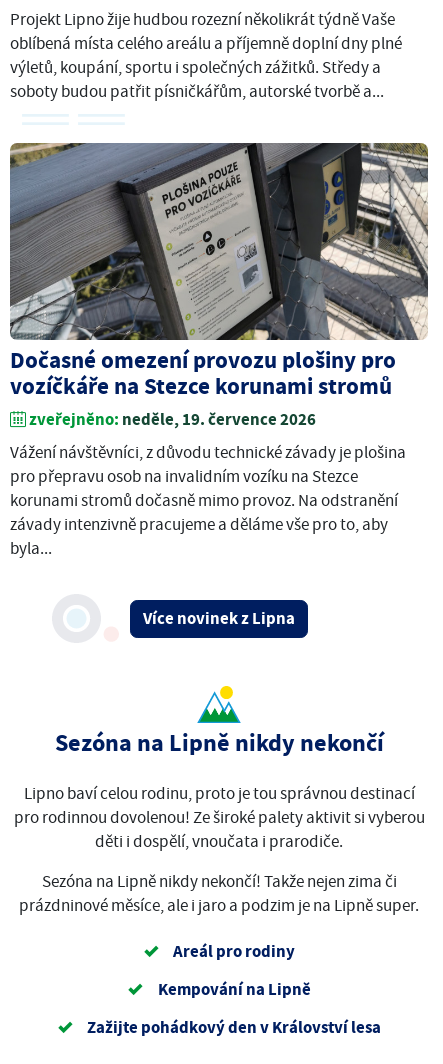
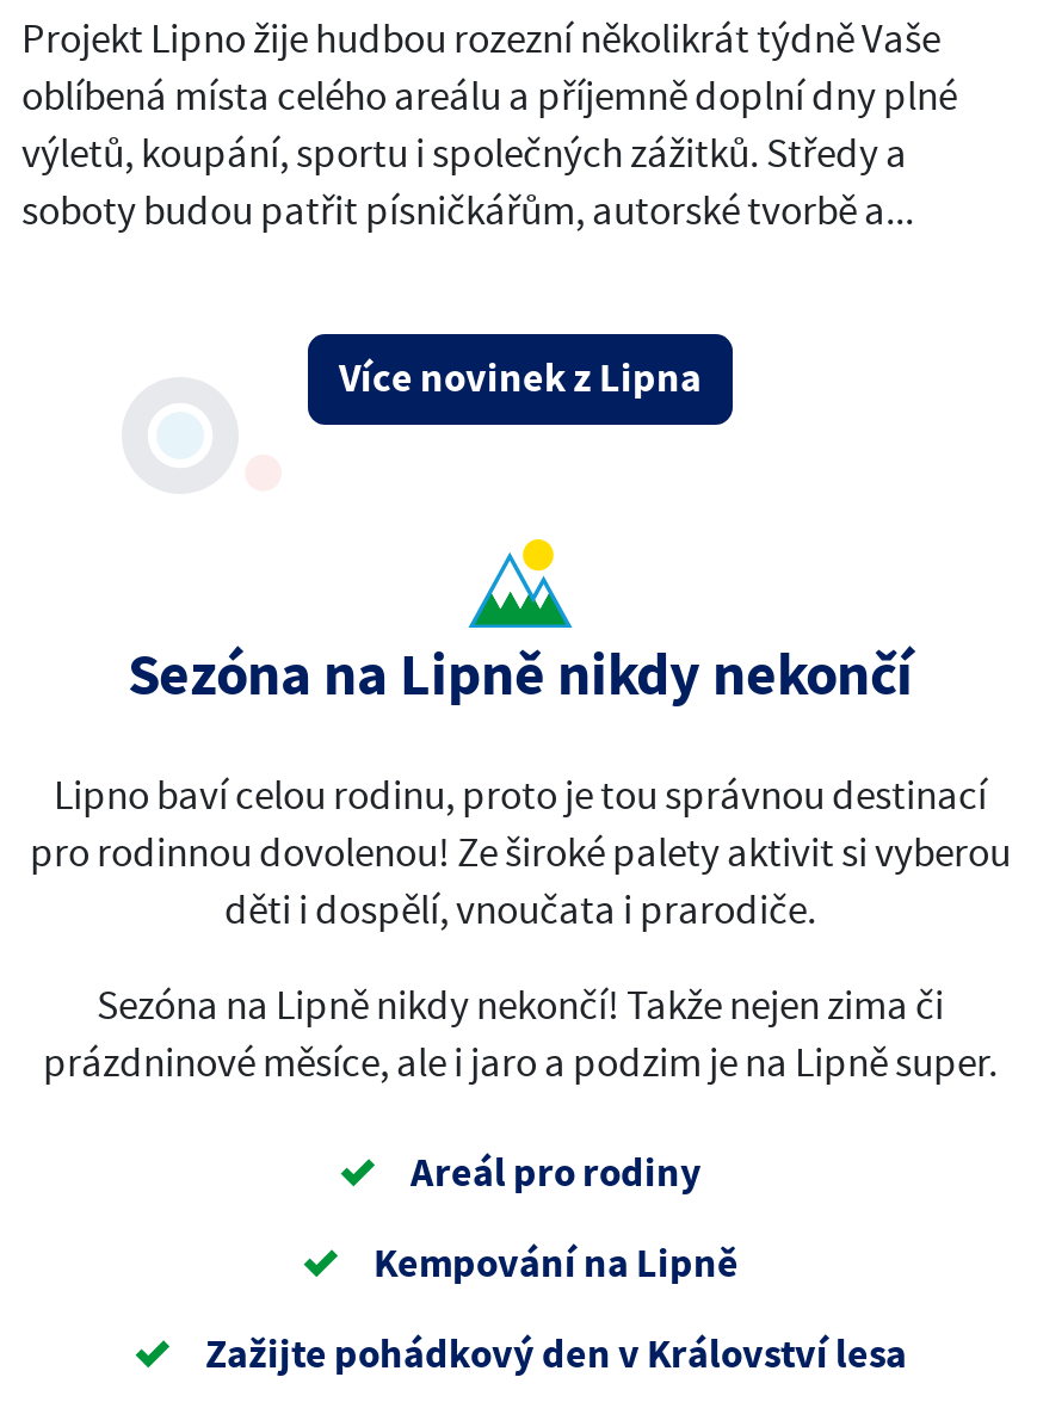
- [image]
- Dočasné omezení provozu plošiny pro
- vozíčkáře na Stezce korunami stromů
- zveřejněno: neděle, 19. července 2026
- Vážení návštěvníci, z důvodu technické závady je plošina
- pro přepravu osob na invalidním vozíku na Stezce
- korunami stromů dočasně mimo provoz. Na odstranění
- závady intenzivně pracujeme a děláme vše pro to, aby
- byla...
